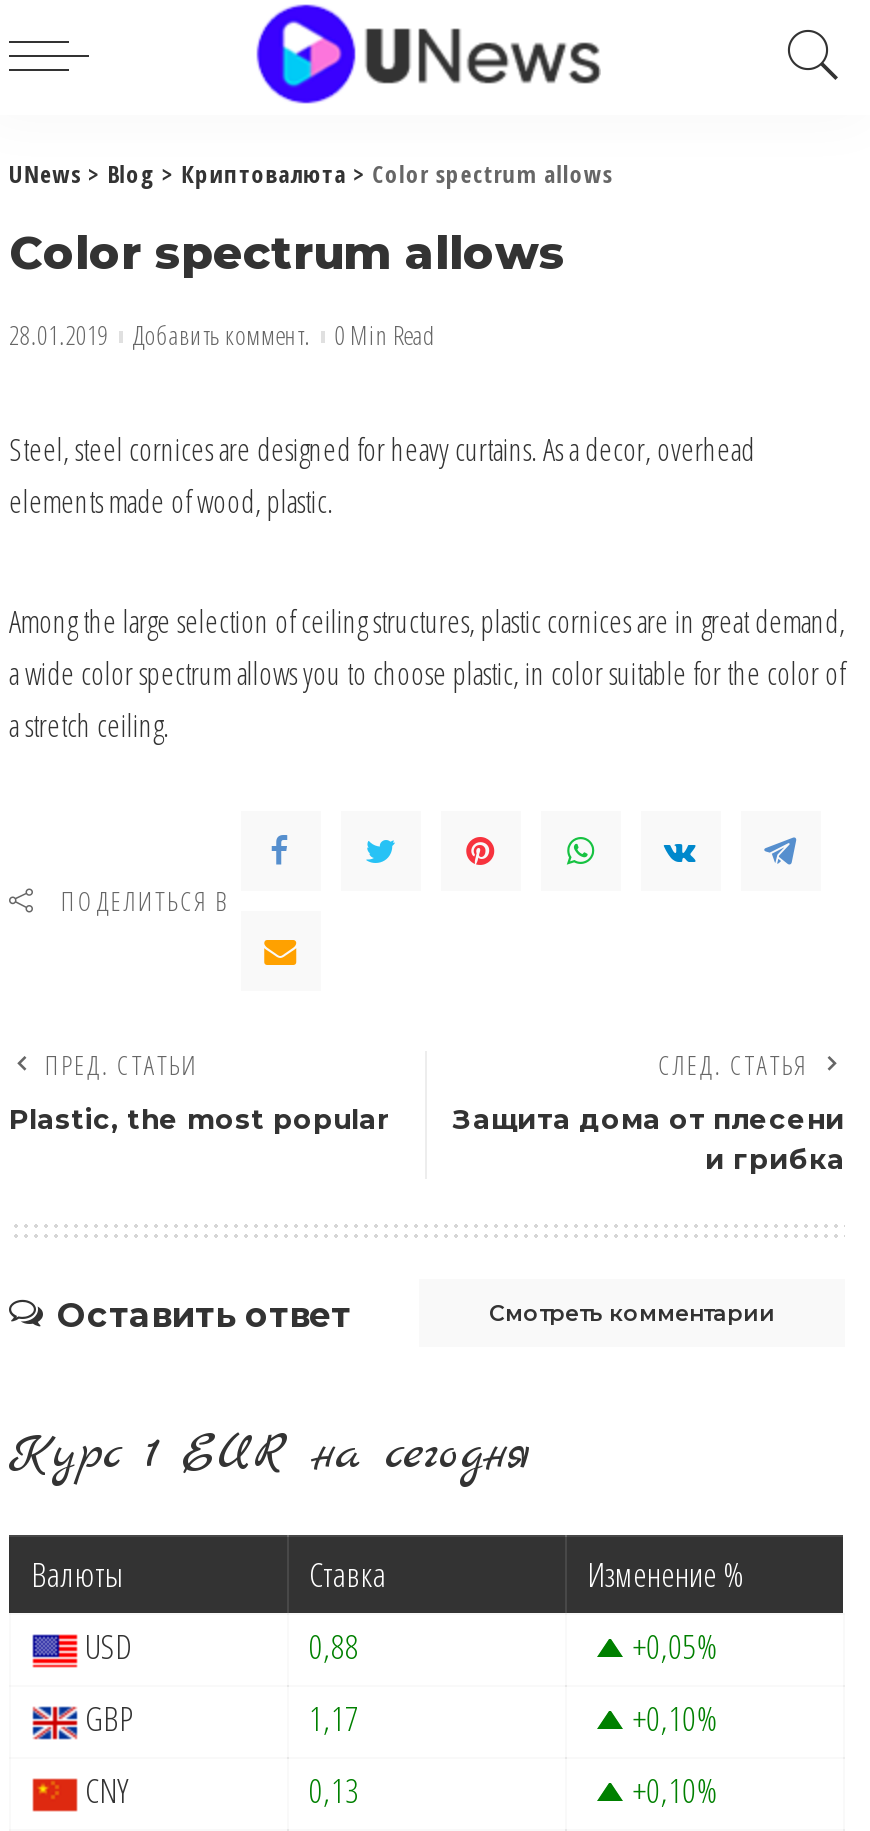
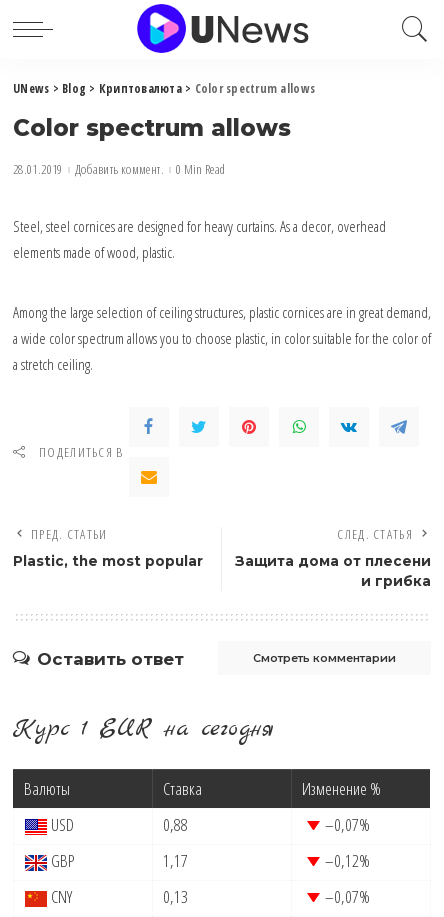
- +0,05%
+ –0,07%

- +0,10%
+ –0,12%

- +0,10%
+ –0,07%
